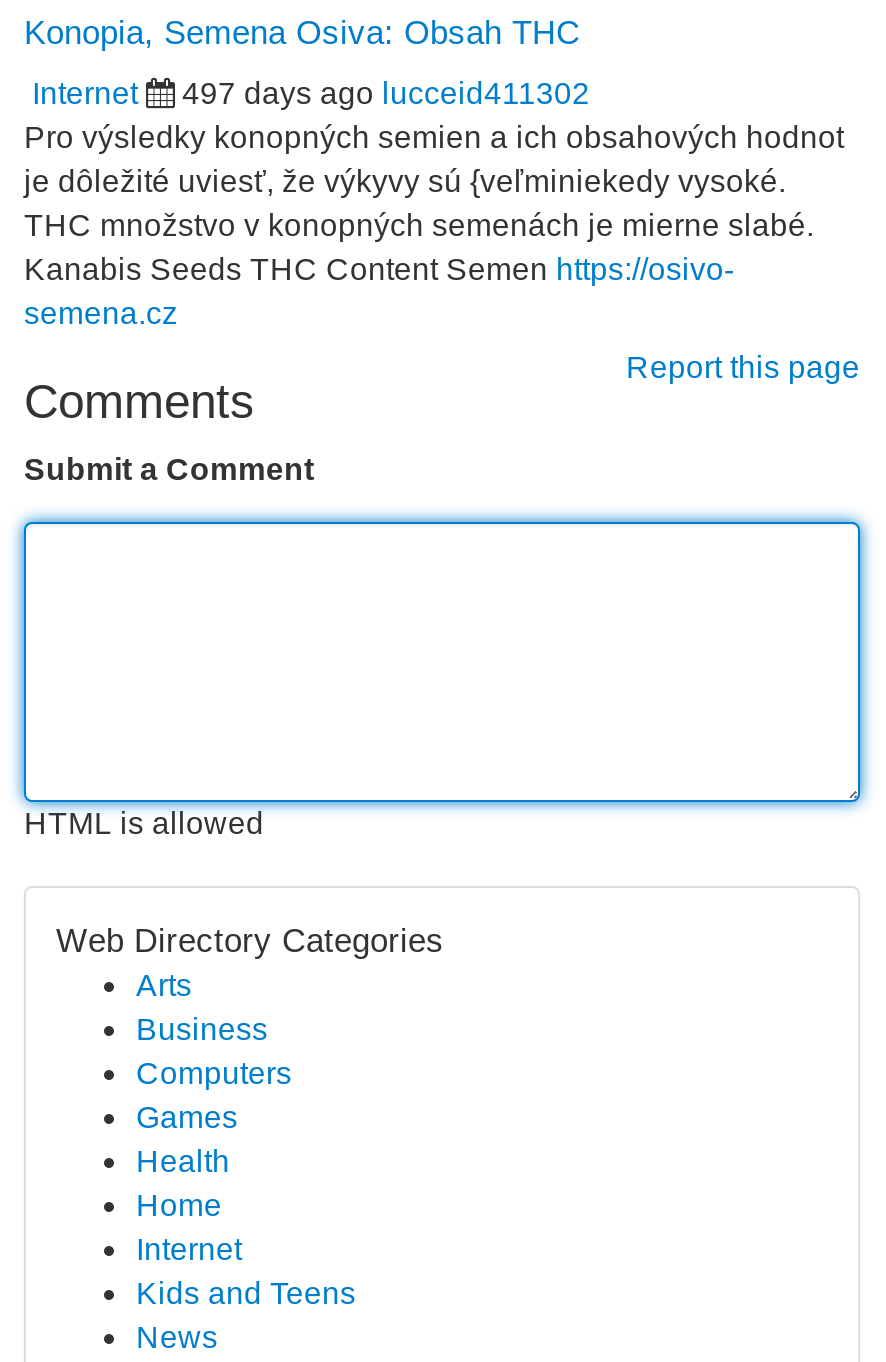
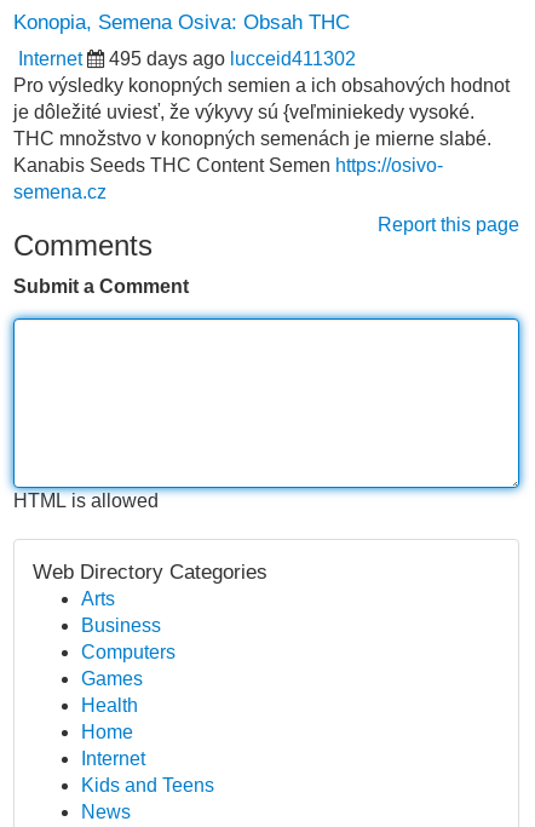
- 497 days ago lucceid411302
+ 495 days ago lucceid411302
